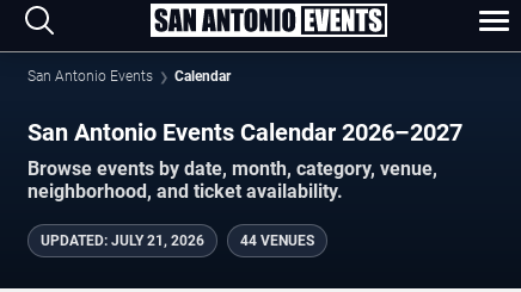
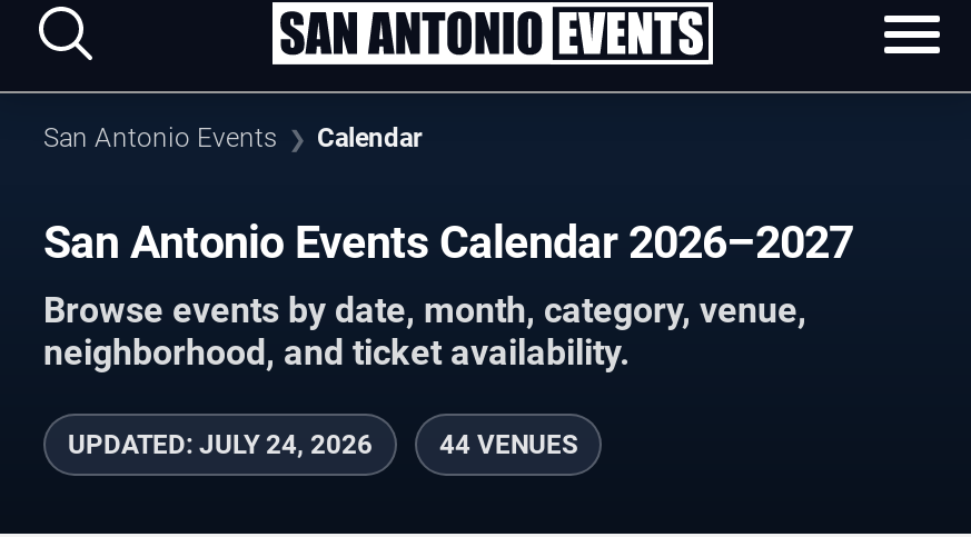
- UPDATED: JULY 21, 2026
+ UPDATED: JULY 24, 2026
